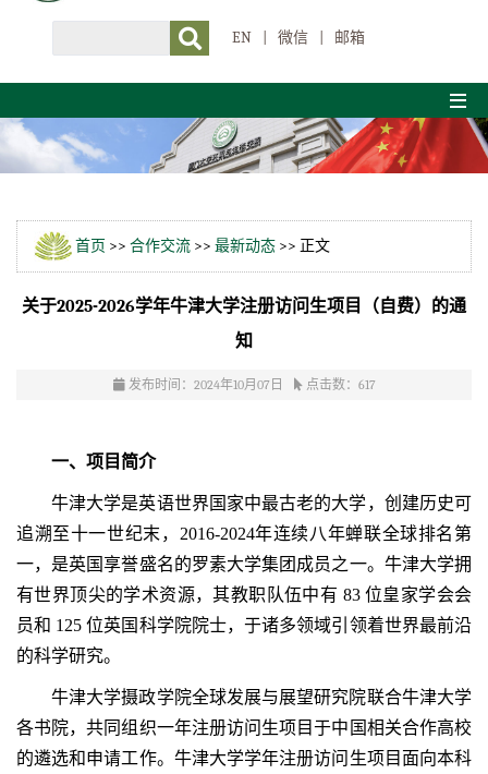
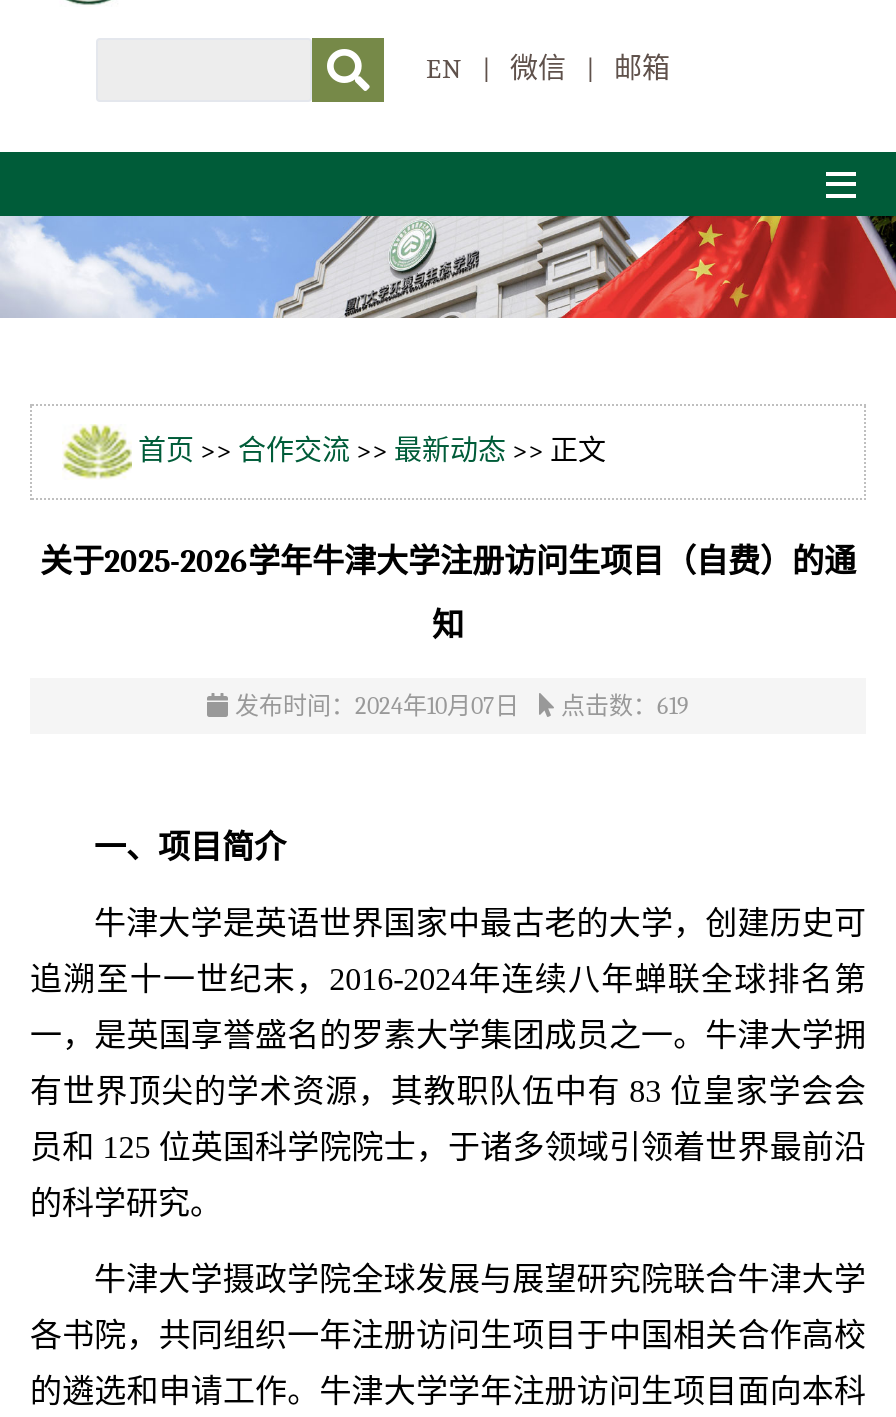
- 发布时间：2024年10月07日 点击数：617
+ 发布时间：2024年10月07日 点击数：619
